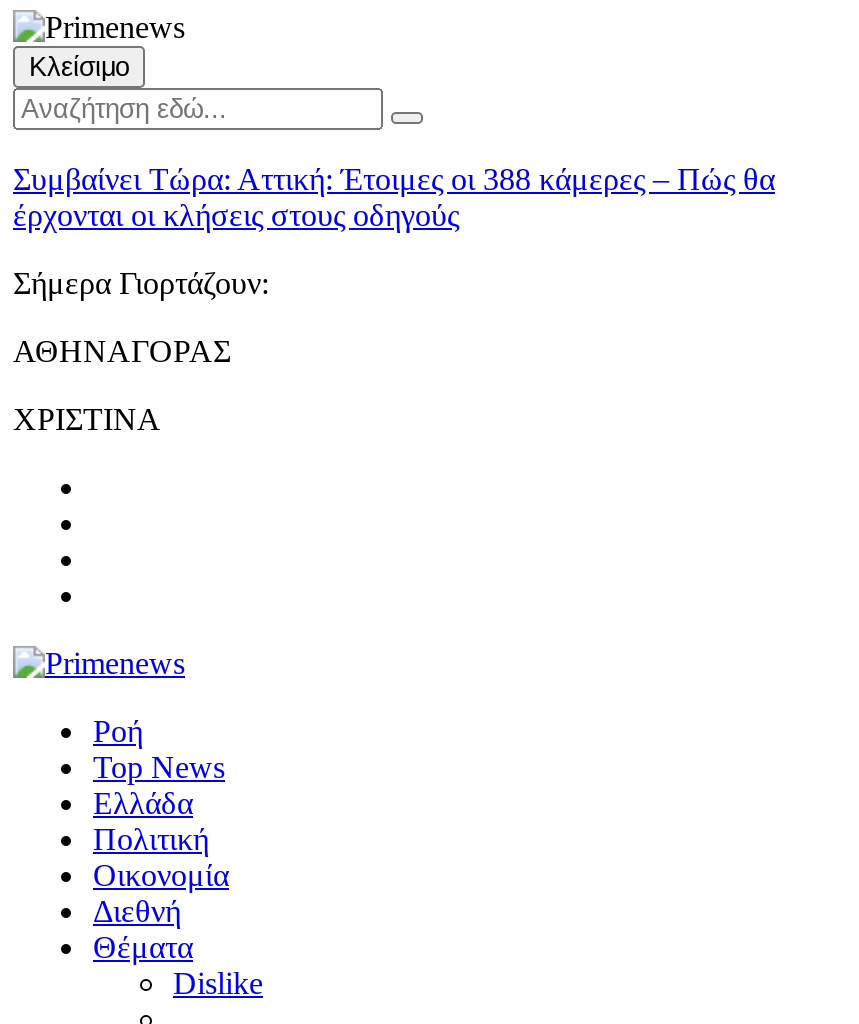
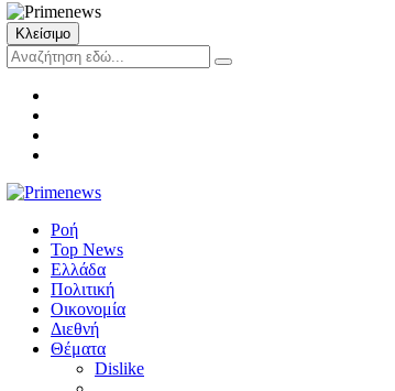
- Συμβαίνει Τώρα: Αττική: Έτοιμες οι 388 κάμερες – Πώς θα
- έρχονται οι κλήσεις στους οδηγούς
- Σήμερα Γιορτάζουν:
- ΑΘΗΝΑΓΟΡΑΣ
- ΧΡΙΣΤΙΝΑ
